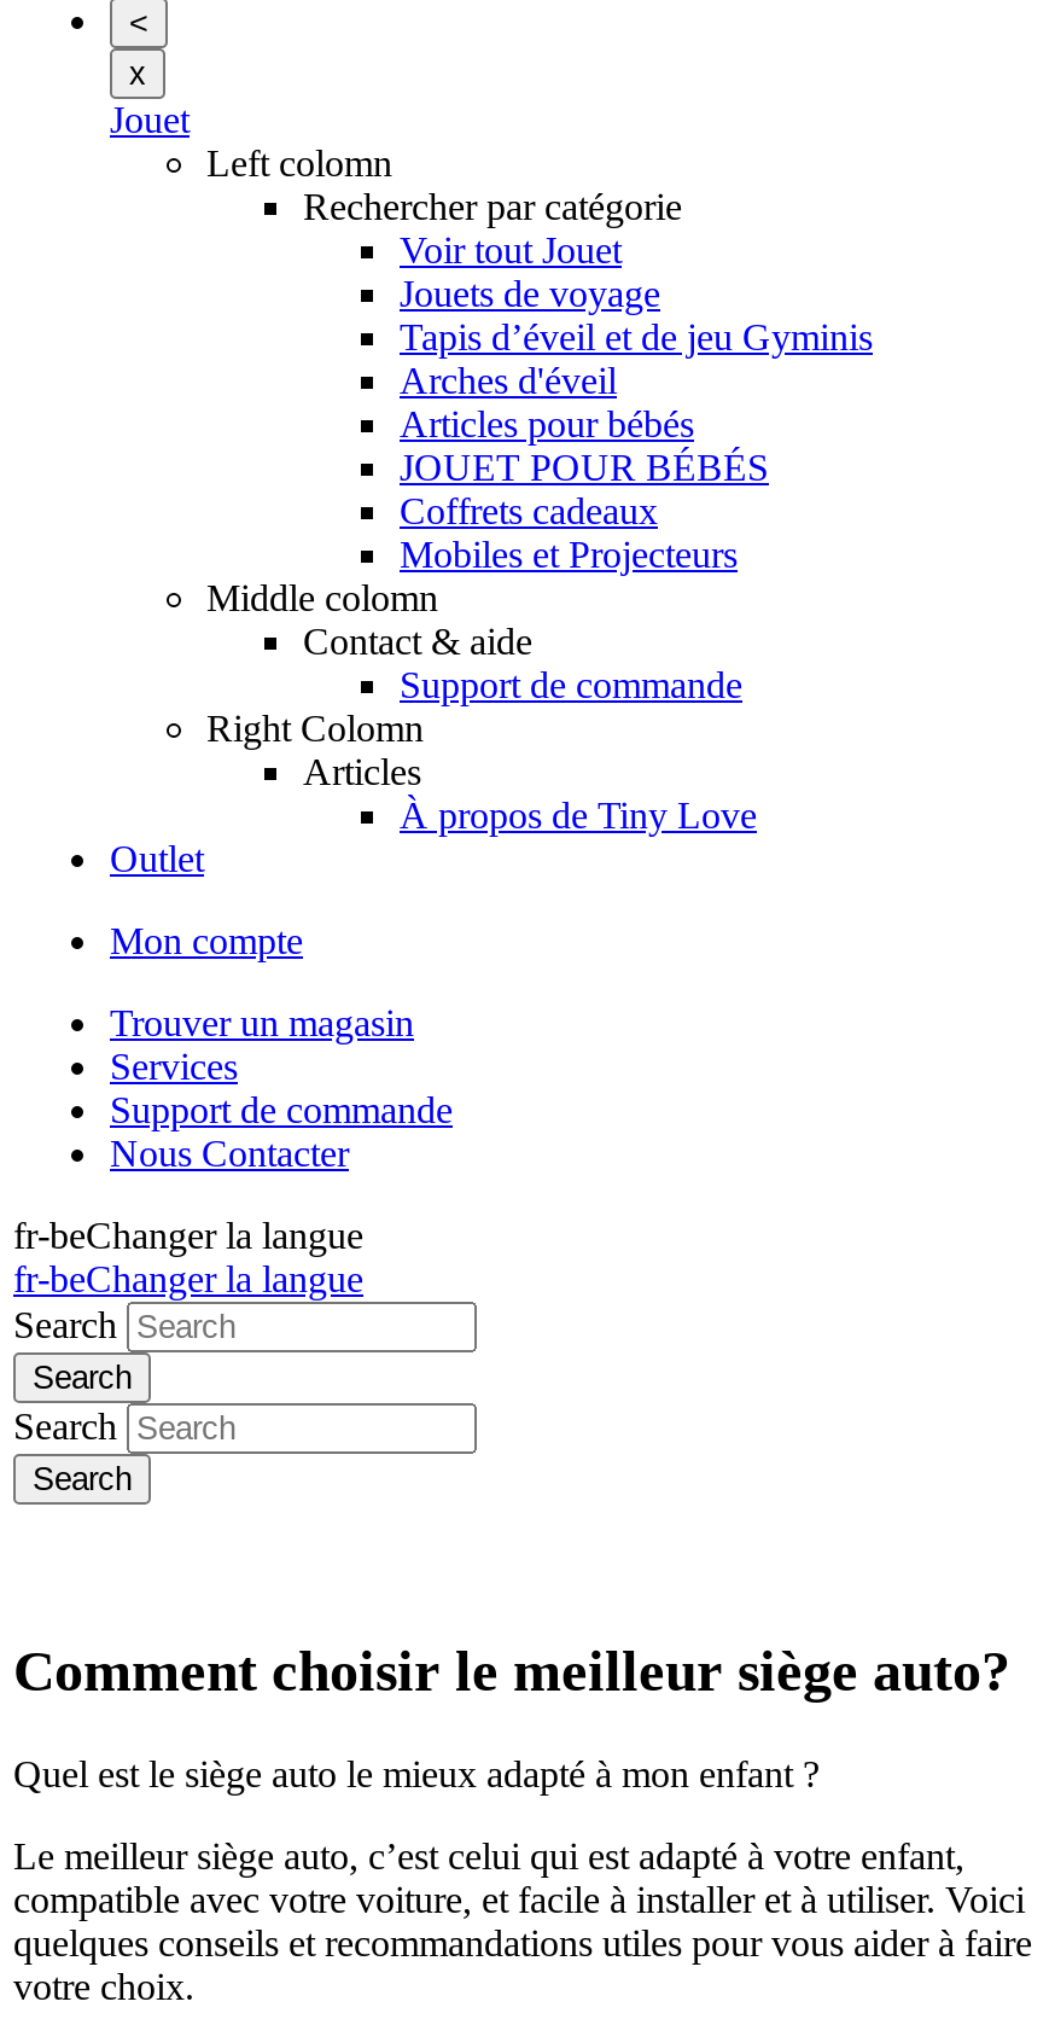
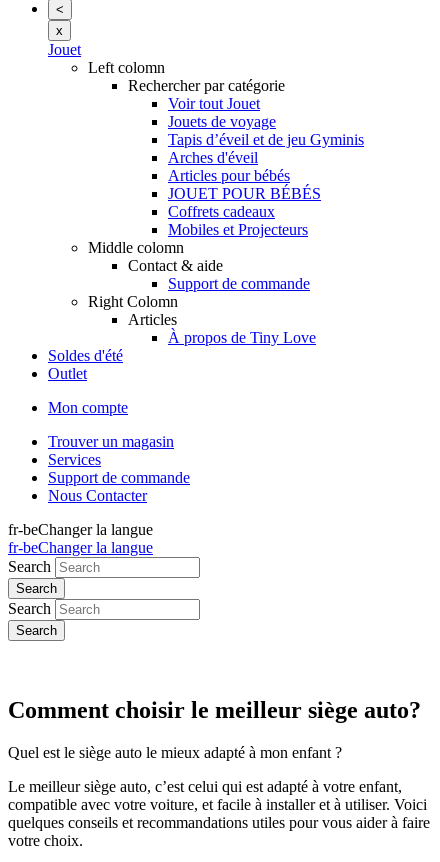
+ Soldes d'été
